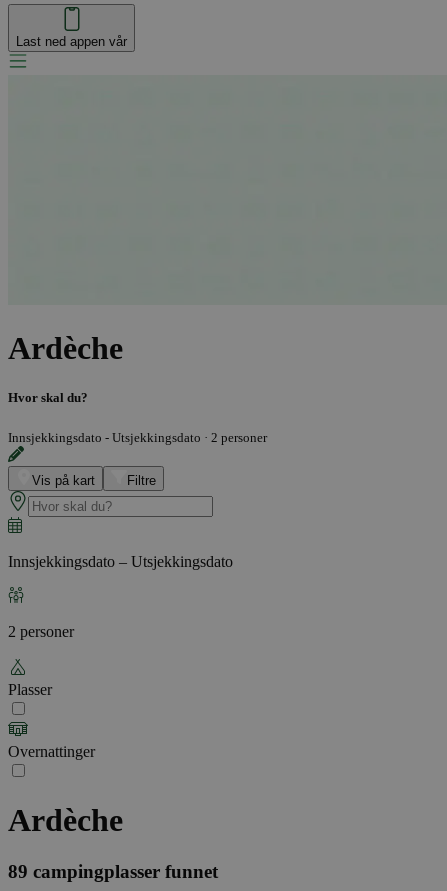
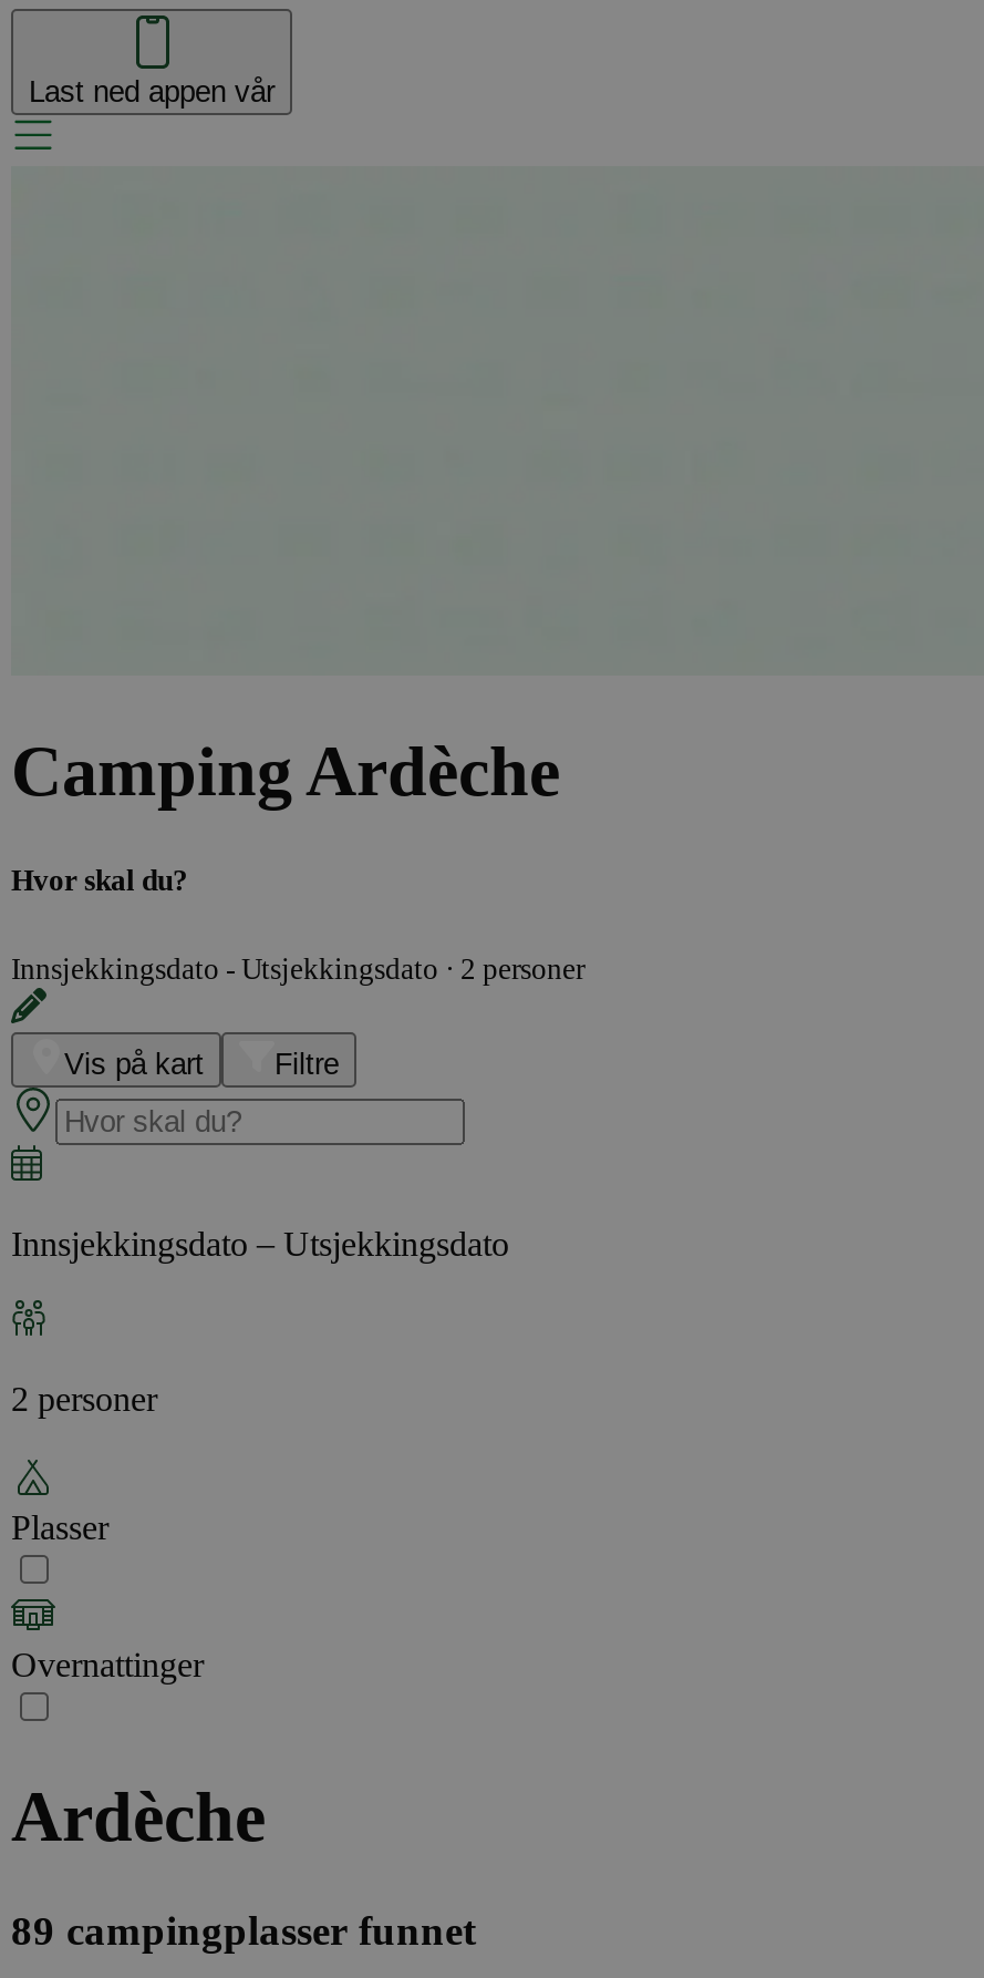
- Ardèche
+ Camping Ardèche
